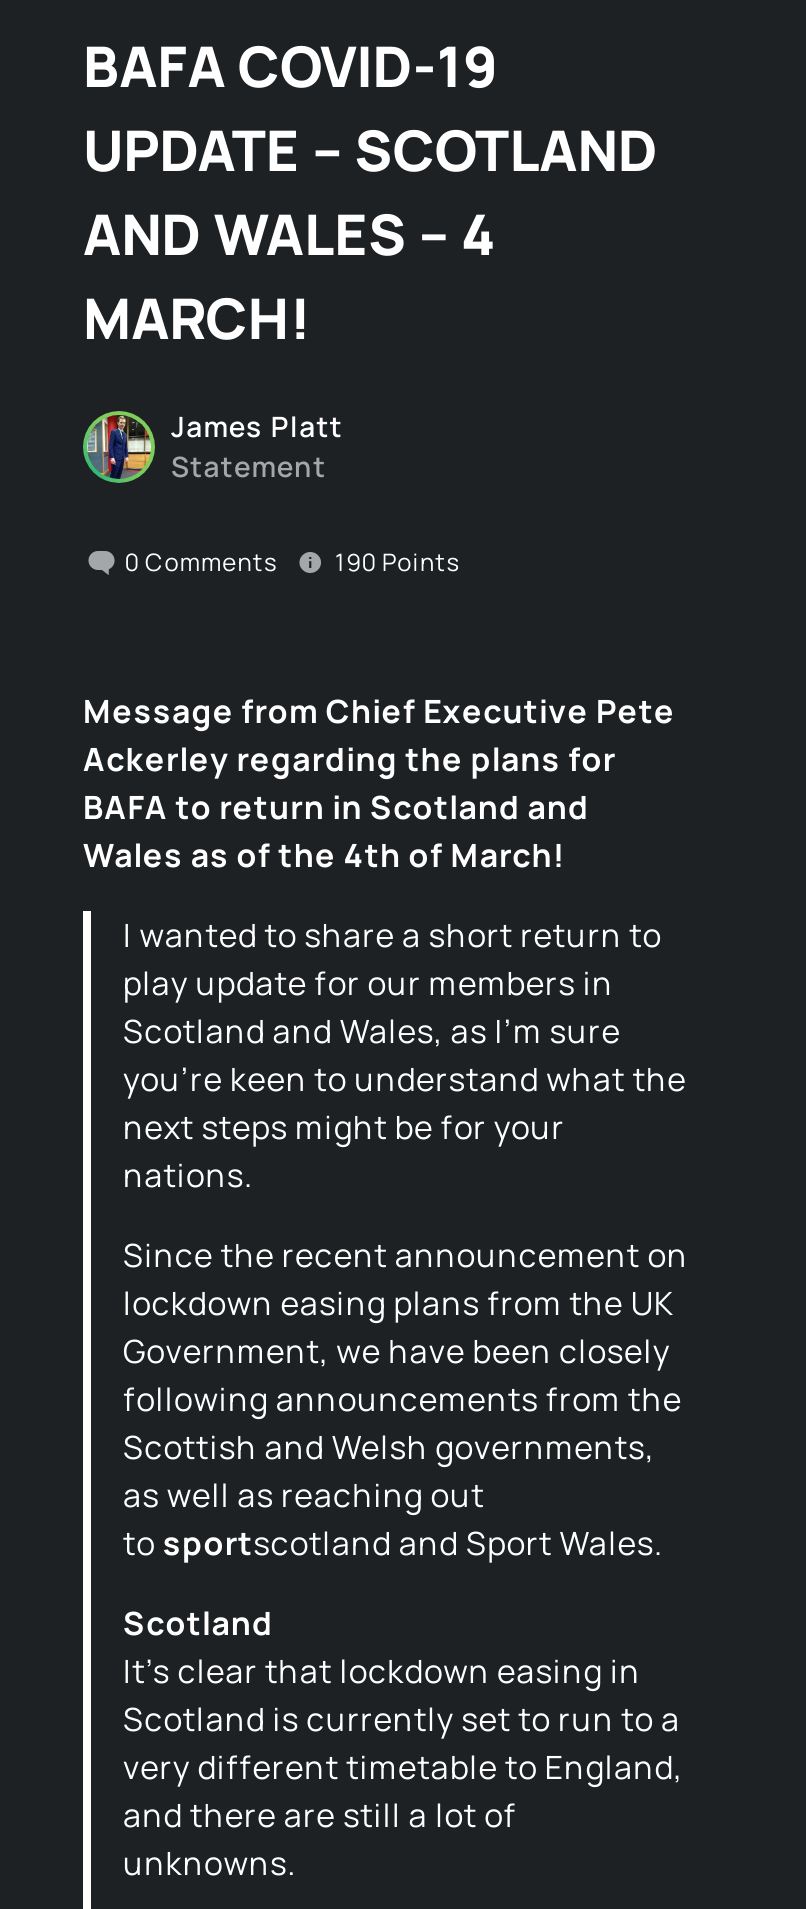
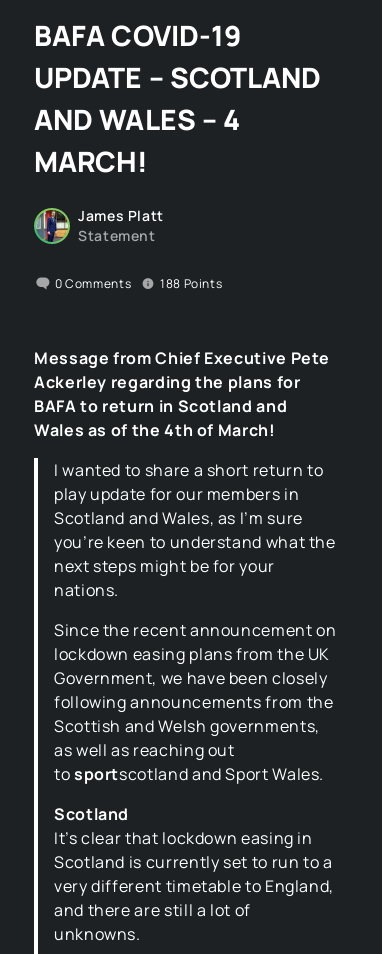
- 0 Comments 190 Points
+ 0 Comments 188 Points
